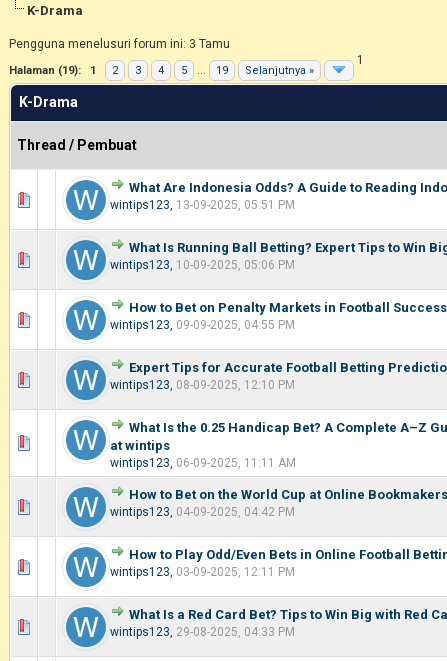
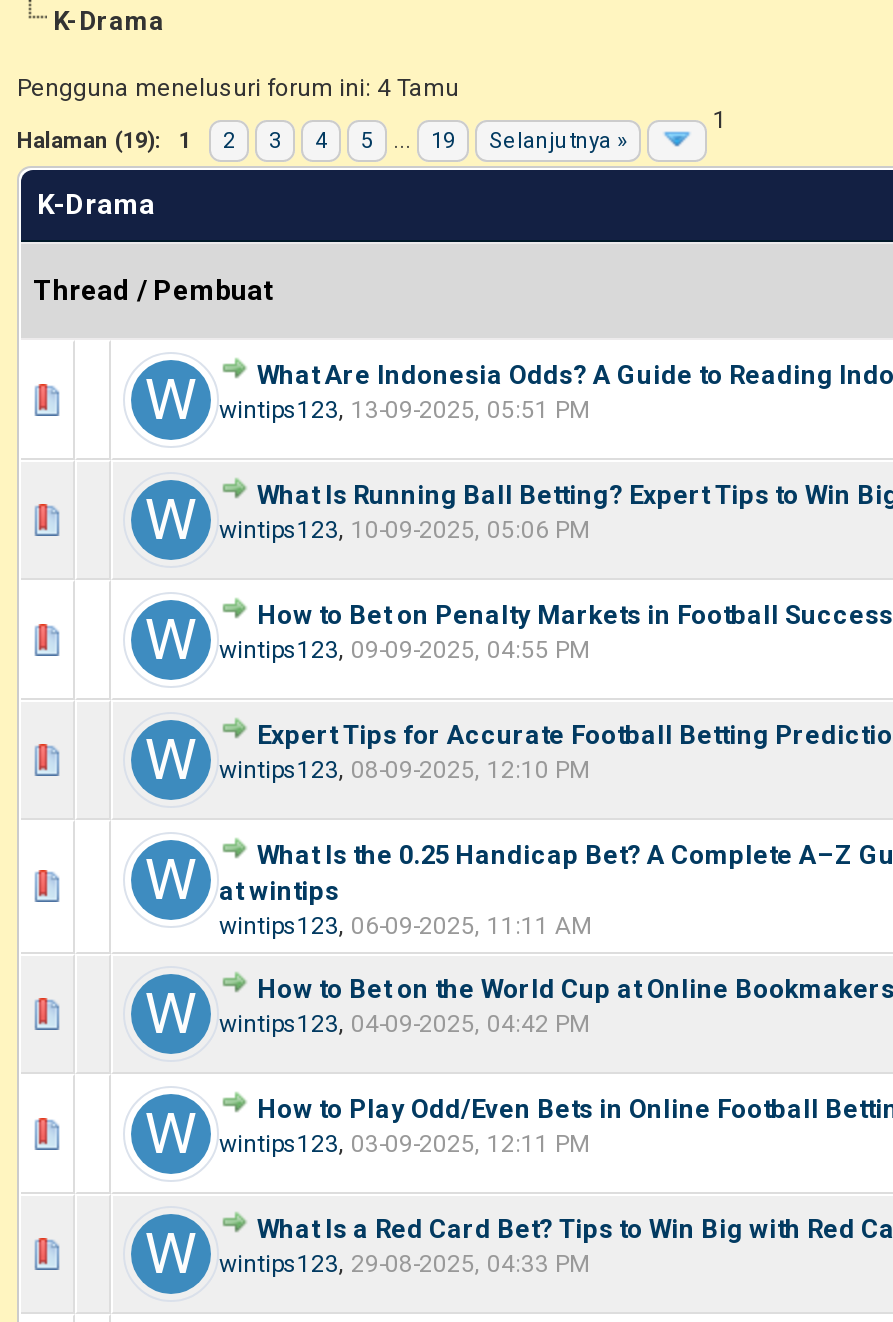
- Pengguna menelusuri forum ini: 3 Tamu
+ Pengguna menelusuri forum ini: 4 Tamu
